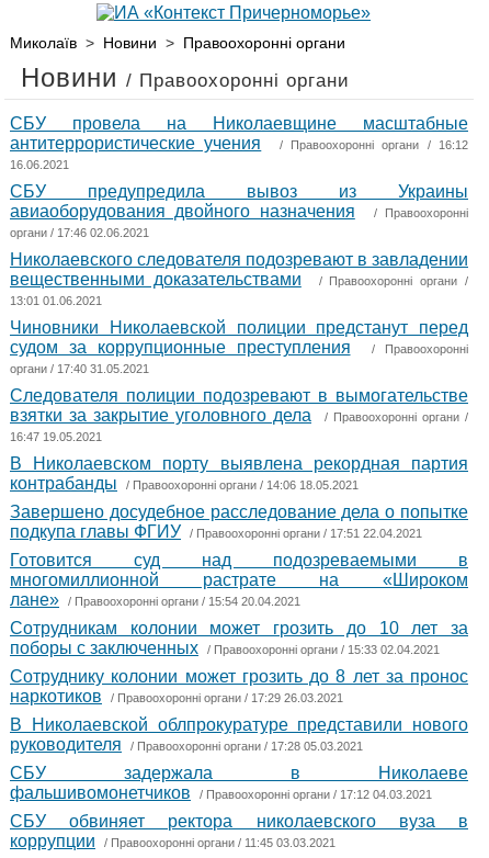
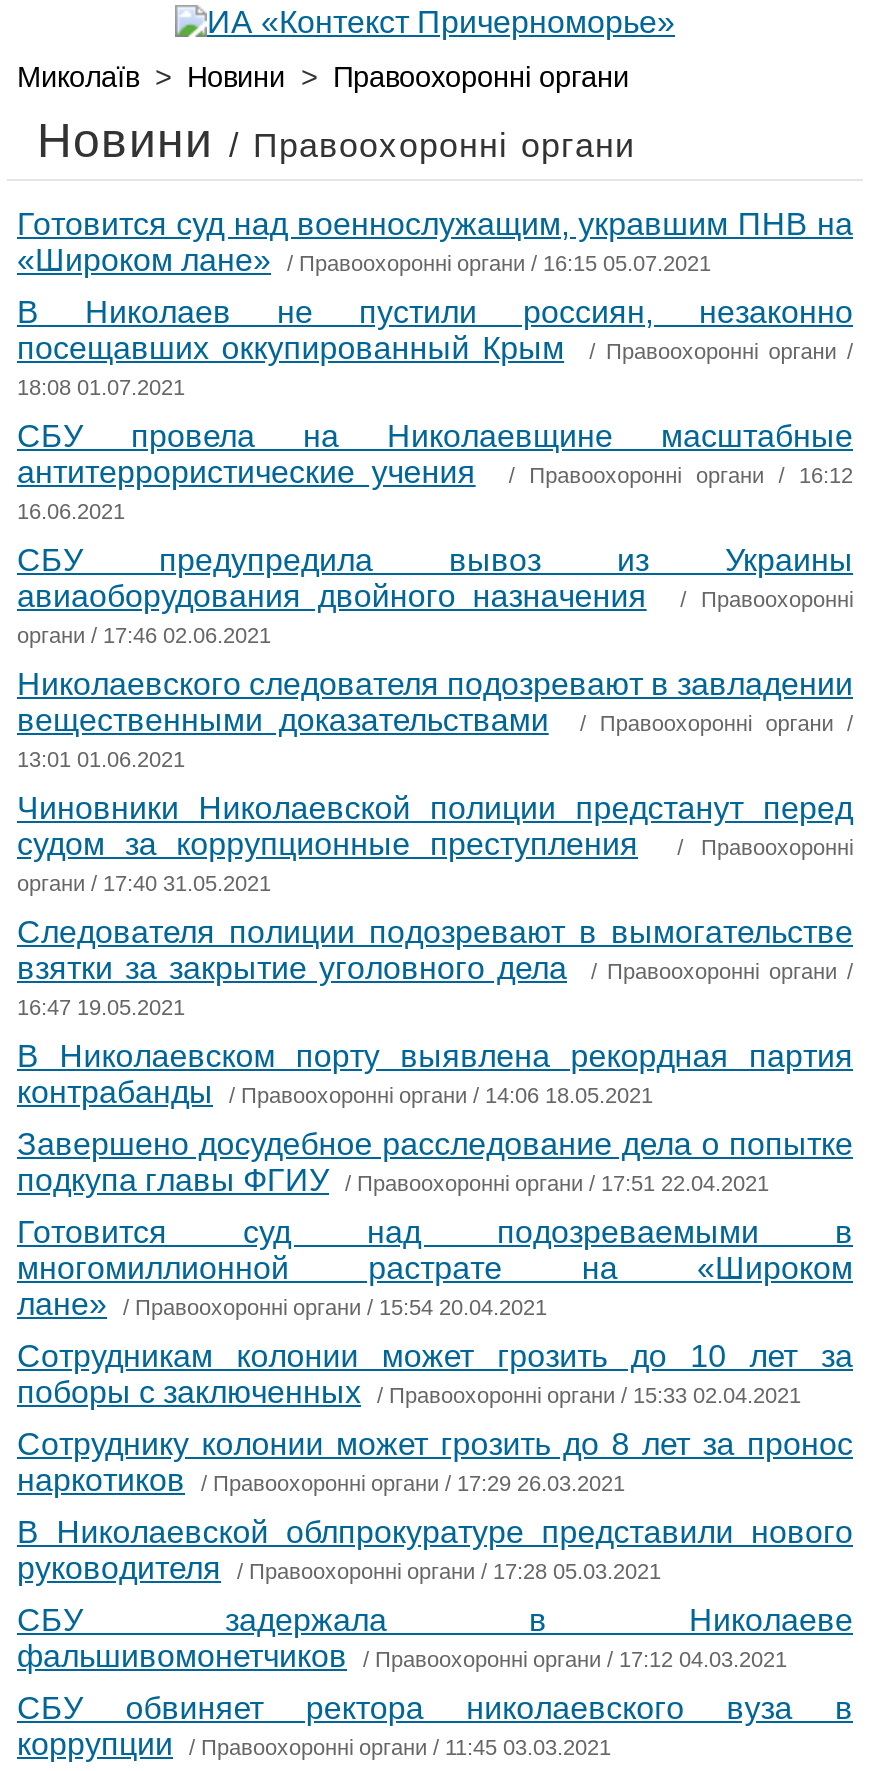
+ Готовится суд над военнослужащим, укравшим ПНВ на
+ «Широком лане»
+ / Правоохоронні органи / 16:15 05.07.2021
+ В Николаев не пустили россиян, незаконно
+ посещавших оккупированный Крым
+ / Правоохоронні органи /
+ 18:08 01.07.2021
